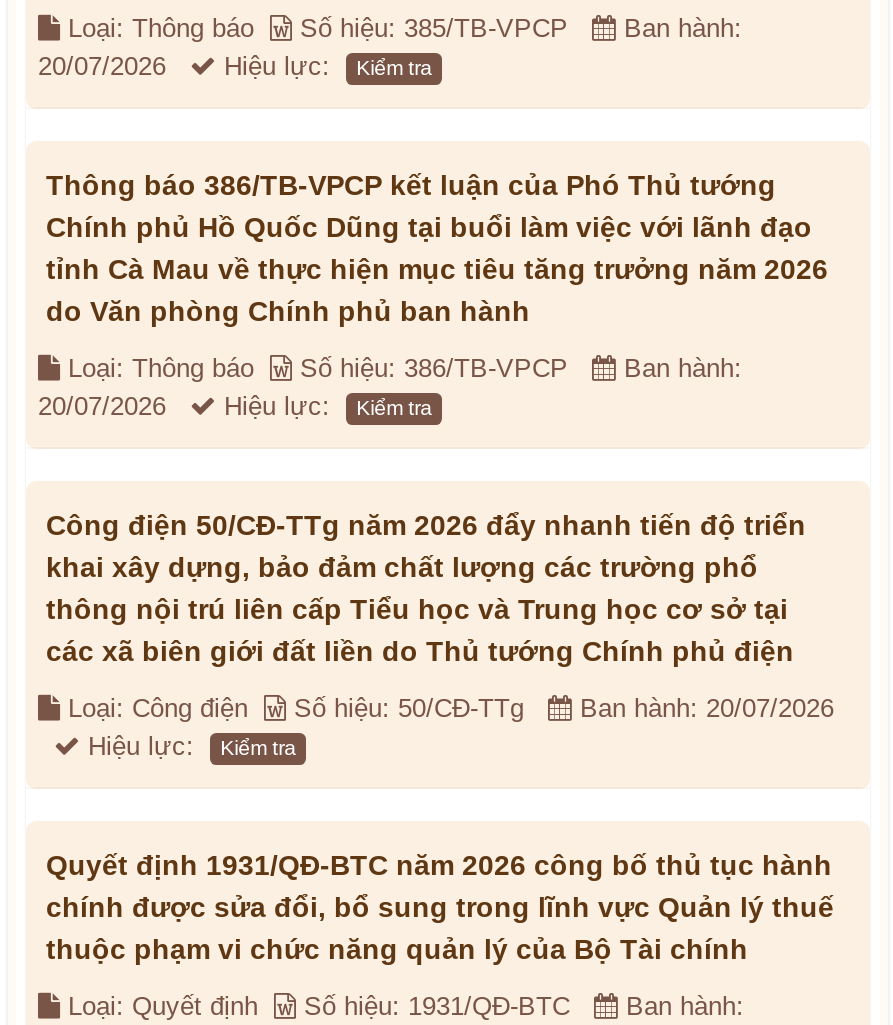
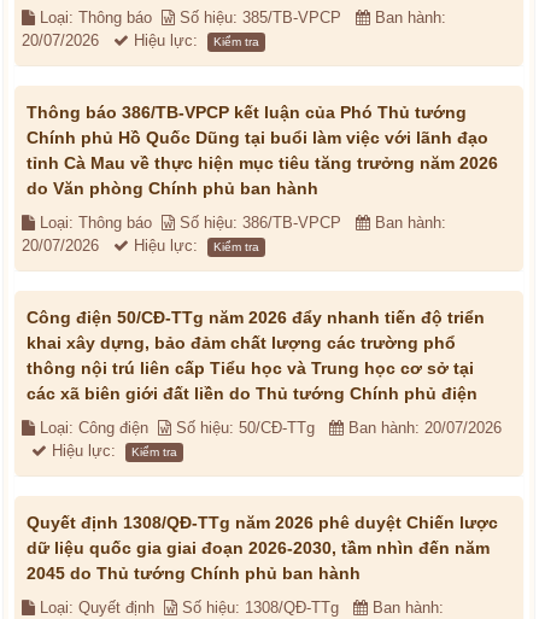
- Quyết định 1931/QĐ-BTC năm 2026 công bố thủ tục hành
- chính được sửa đổi, bổ sung trong lĩnh vực Quản lý thuế
- thuộc phạm vi chức năng quản lý của Bộ Tài chính
+ Quyết định 1308/QĐ-TTg năm 2026 phê duyệt Chiến lược
+ dữ liệu quốc gia giai đoạn 2026-2030, tầm nhìn đến năm
+ 2045 do Thủ tướng Chính phủ ban hành

- Loại: Quyết định Số hiệu: 1931/QĐ-BTC Ban hành:
+ Loại: Quyết định Số hiệu: 1308/QĐ-TTg Ban hành:
